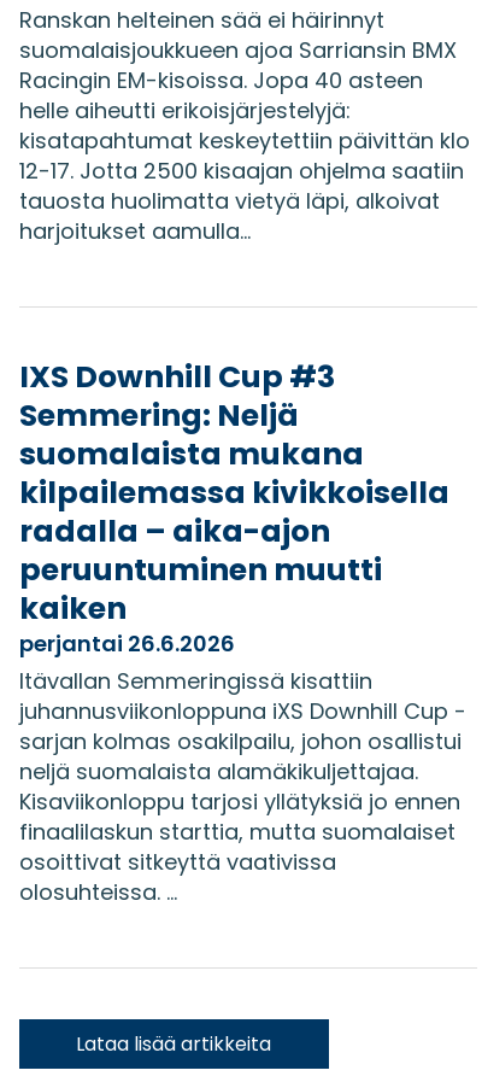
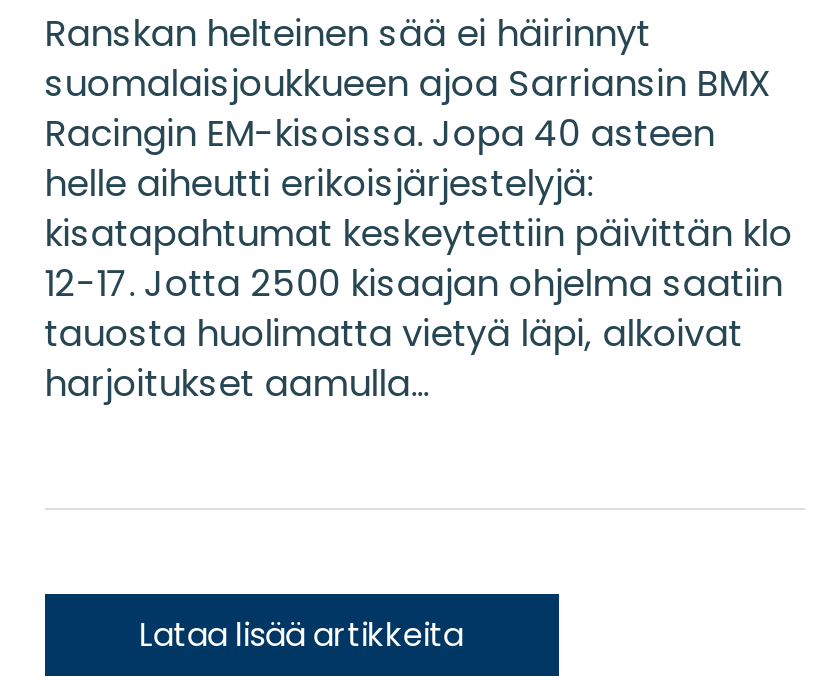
- IXS Downhill Cup #3
- Semmering: Neljä
- suomalaista mukana
- kilpailemassa kivikkoisella
- radalla – aika-ajon
- peruuntuminen muutti
- kaiken
- perjantai 26.6.2026
- Itävallan Semmeringissä kisattiin
- juhannusviikonloppuna iXS Downhill Cup -
- sarjan kolmas osakilpailu, johon osallistui
- neljä suomalaista alamäkikuljettajaa.
- Kisaviikonloppu tarjosi yllätyksiä jo ennen
- finaalilaskun starttia, mutta suomalaiset
- osoittivat sitkeyttä vaativissa
- olosuhteissa. ...
